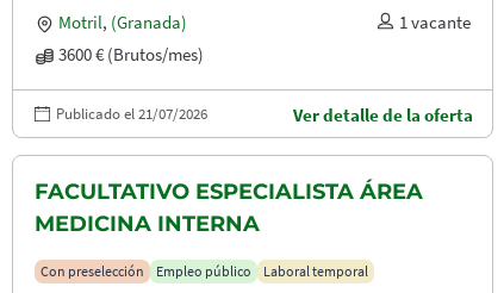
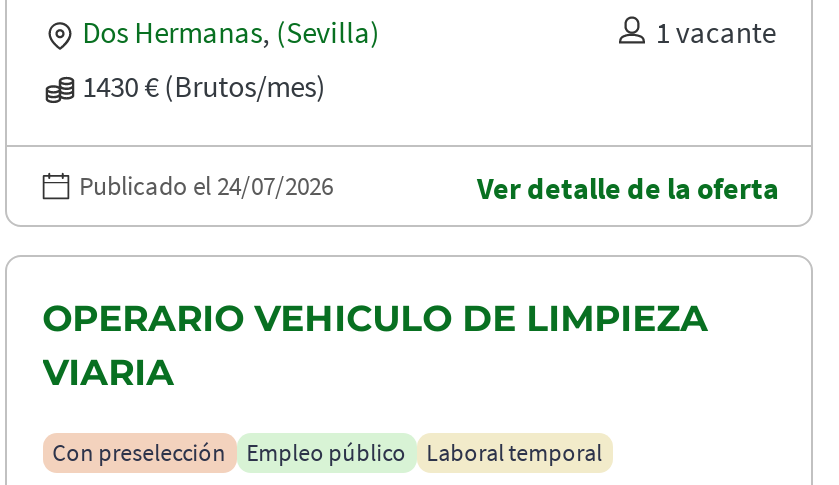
- Motril, (Granada)
+ Dos Hermanas, (Sevilla)

- 3600 € (Brutos/mes)
+ 1430 € (Brutos/mes)

- Publicado el 21/07/2026
+ Publicado el 24/07/2026

- FACULTATIVO ESPECIALISTA ÁREA
- MEDICINA INTERNA
+ OPERARIO VEHICULO DE LIMPIEZA
+ VIARIA
